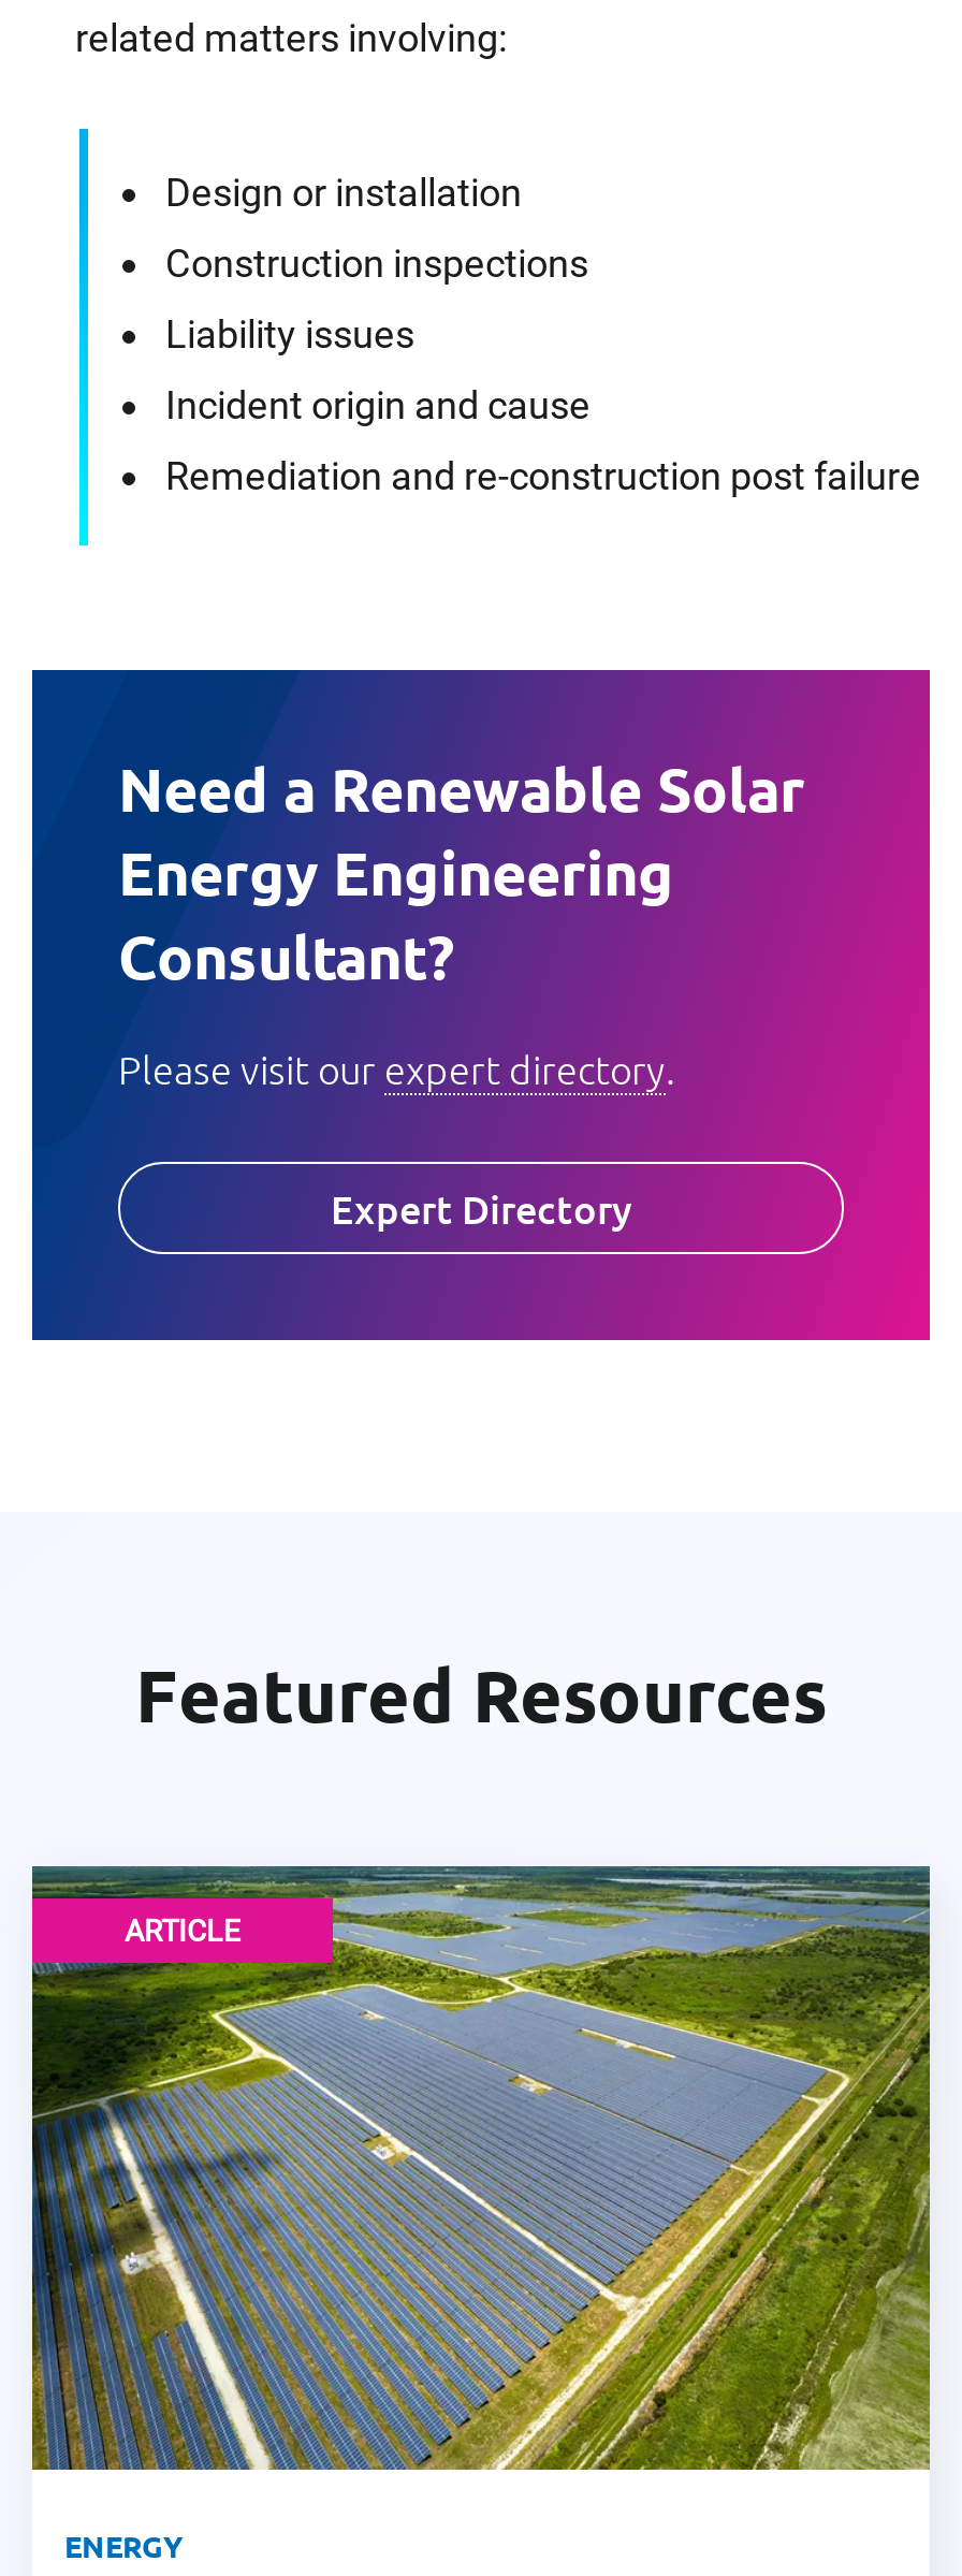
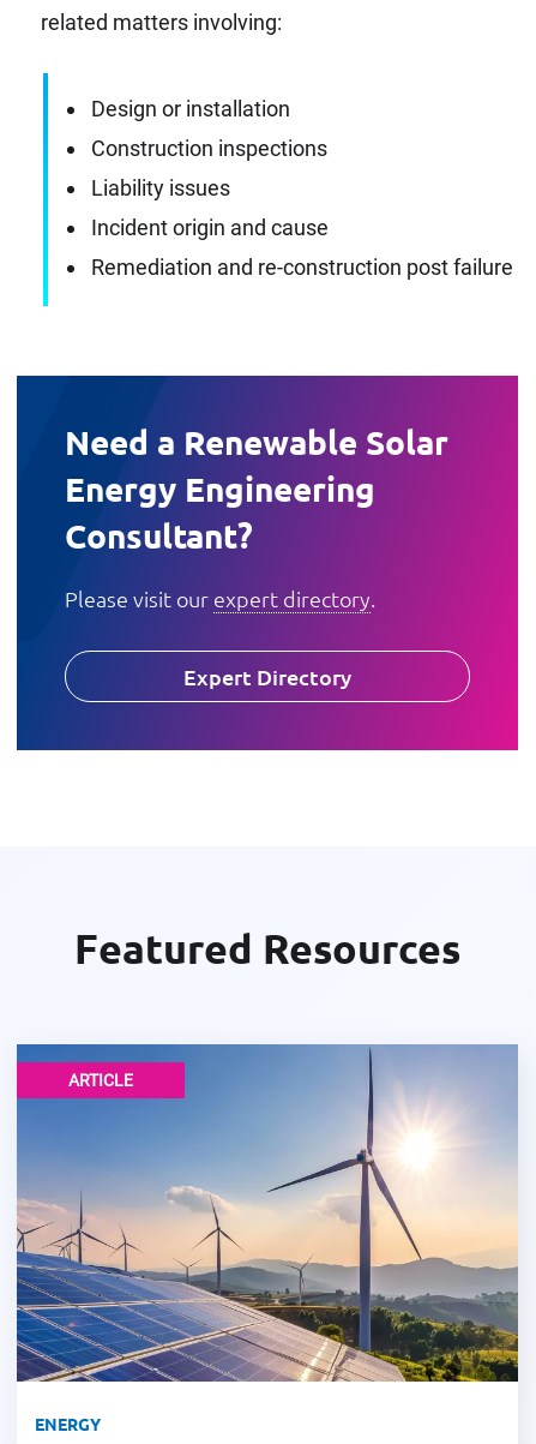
- [image]
+ [image]
